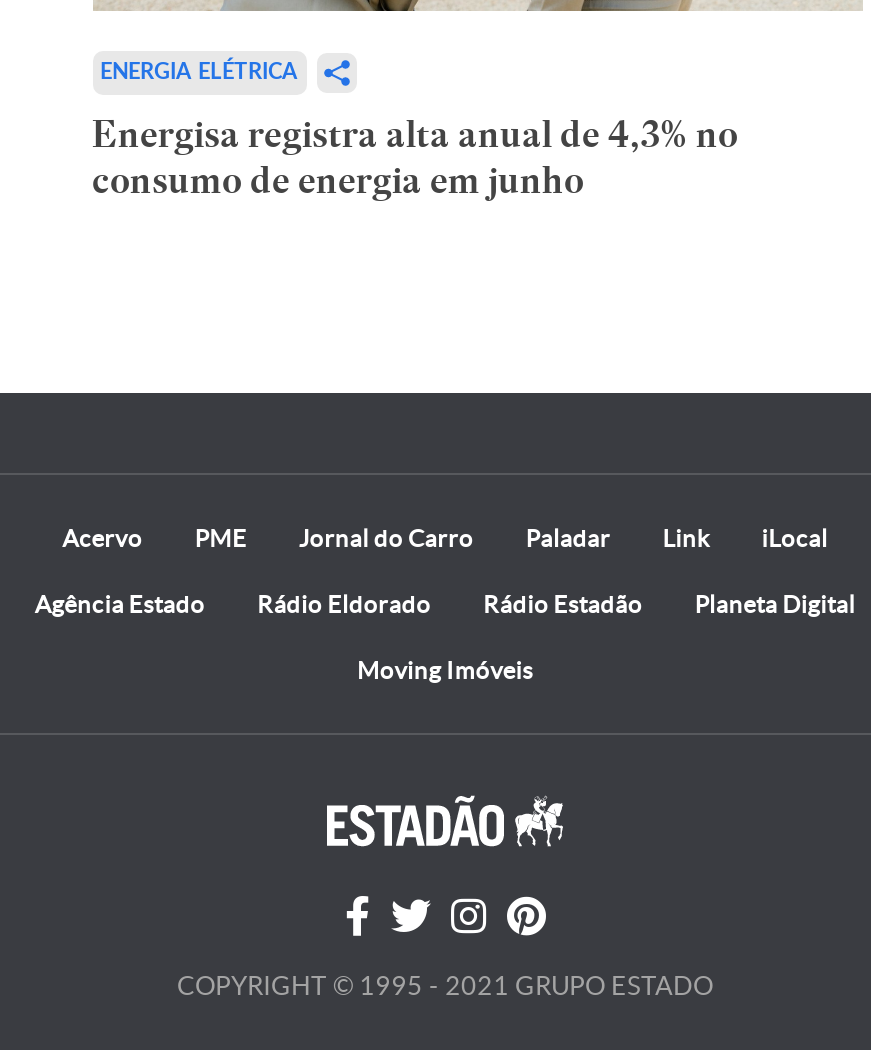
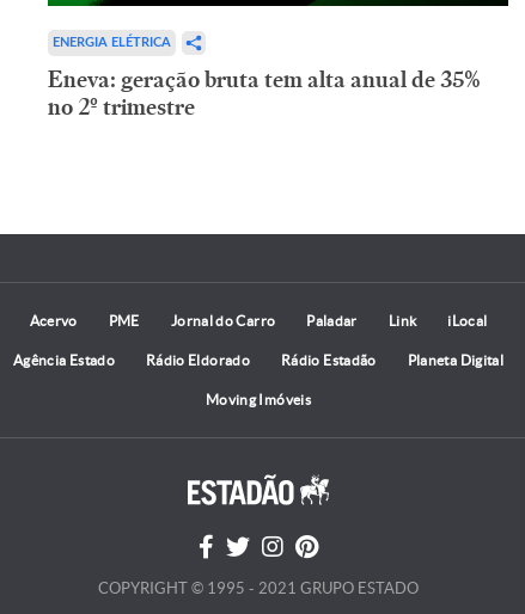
- Energisa registra alta anual de 4,3% no
- consumo de energia em junho
+ Eneva: geração bruta tem alta anual de 35%
+ no 2º trimestre
